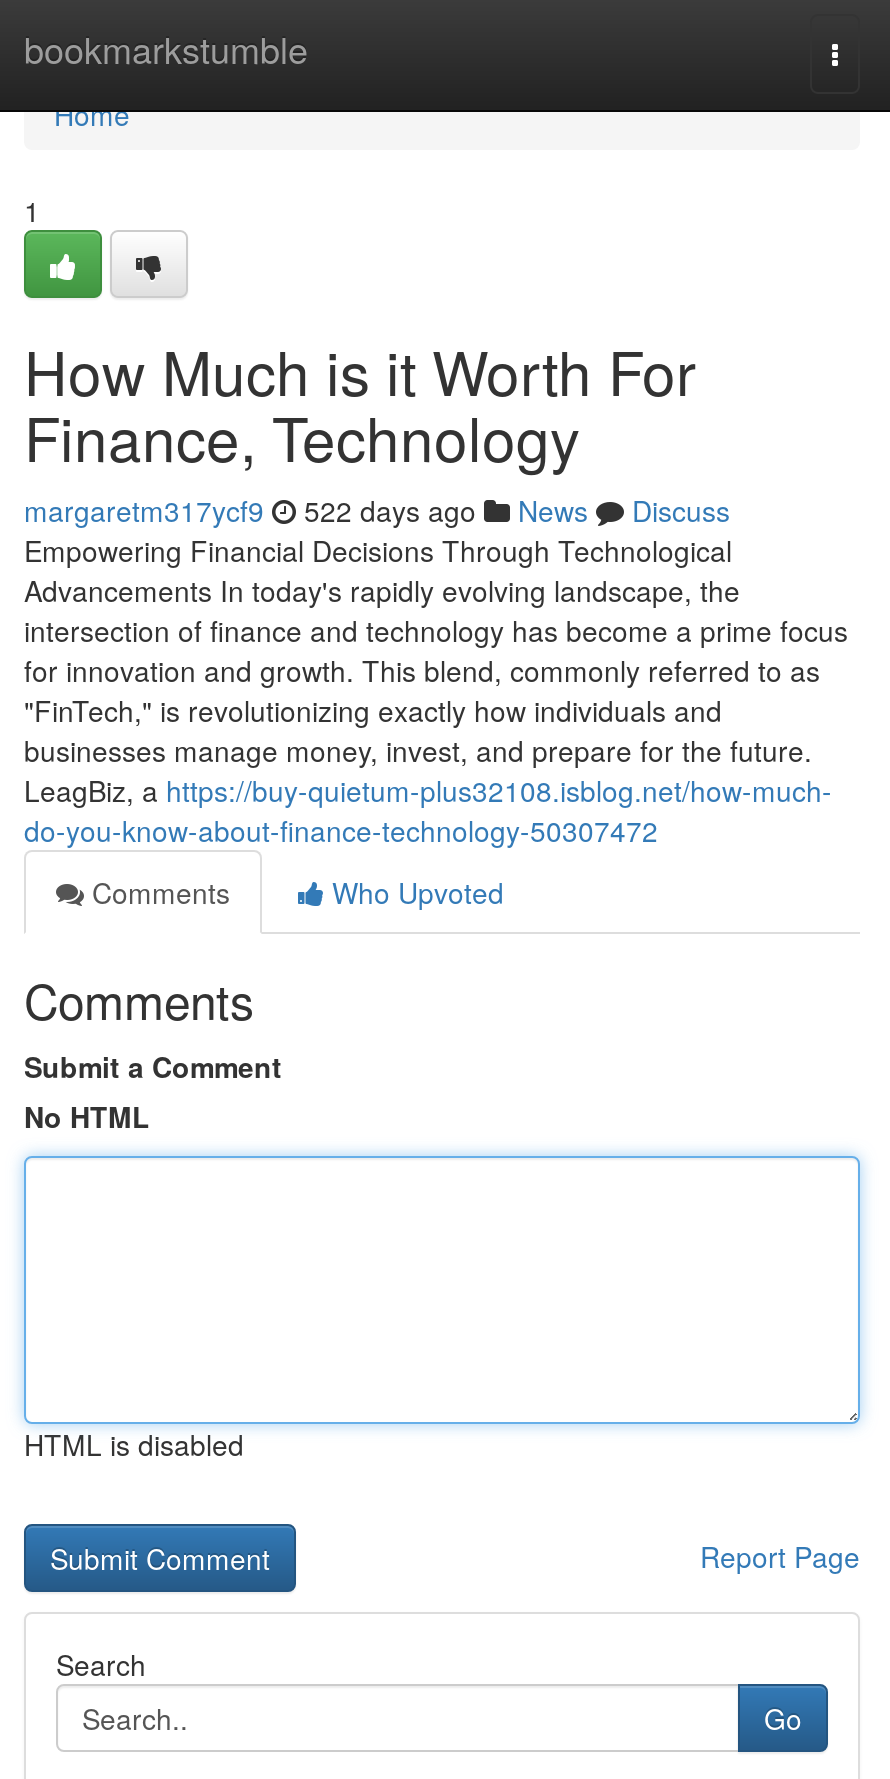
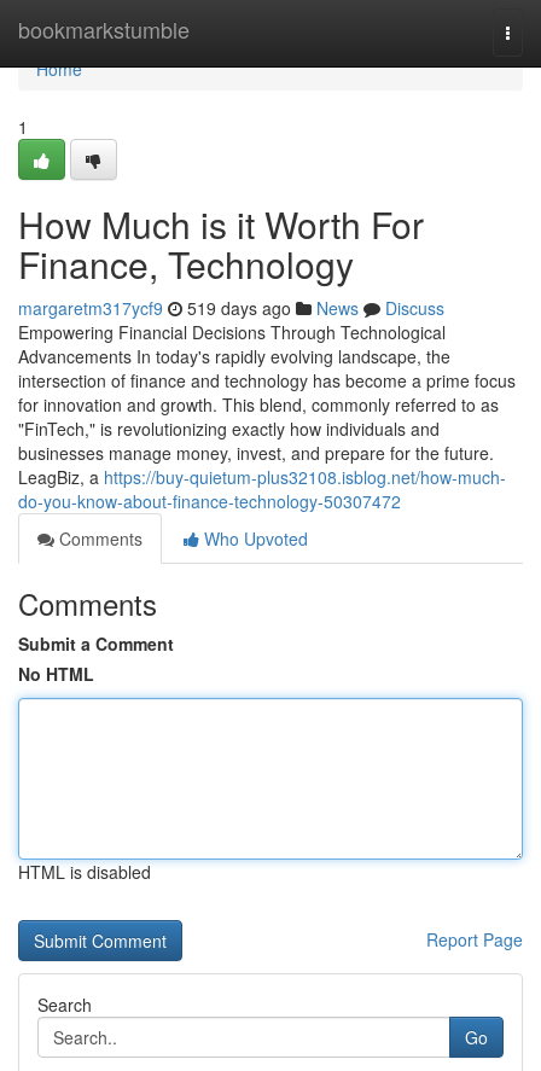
- margaretm317ycf9 522 days ago News Discuss
+ margaretm317ycf9 519 days ago News Discuss
